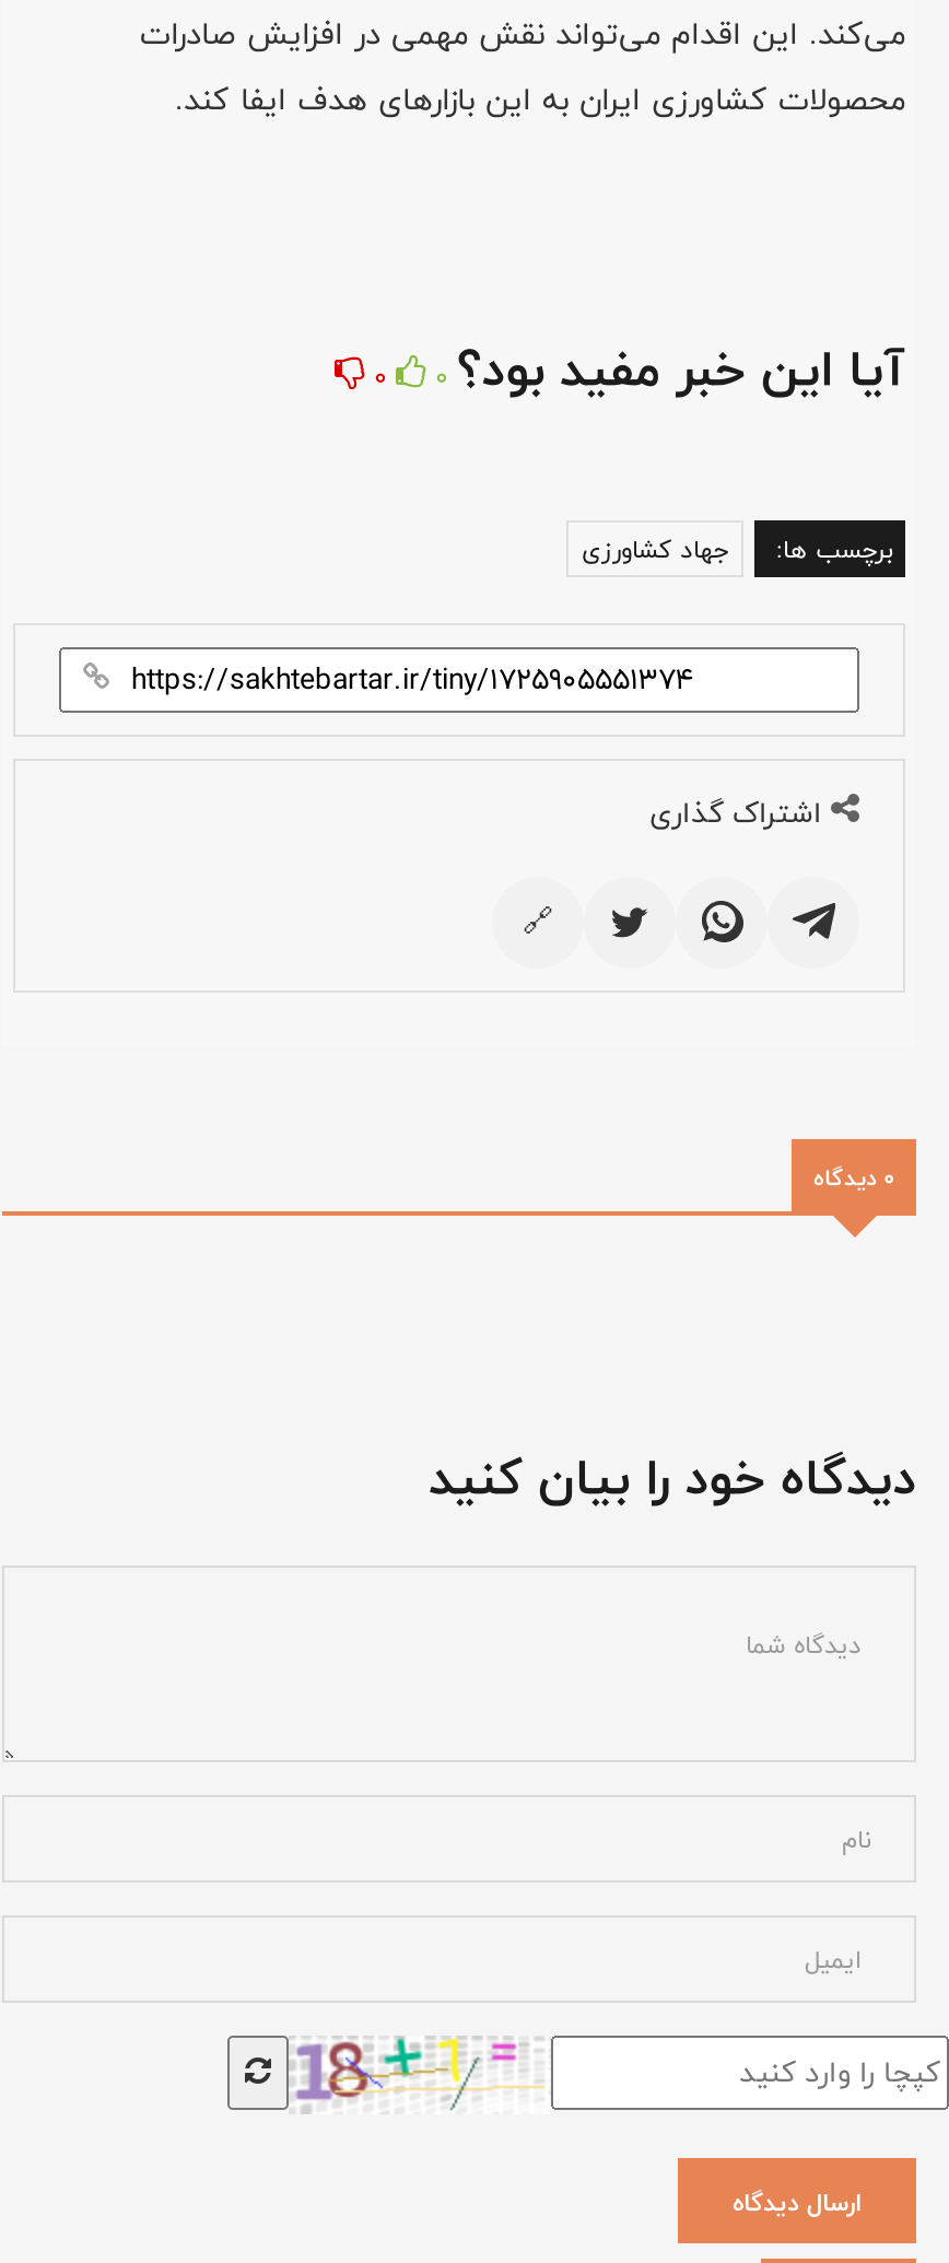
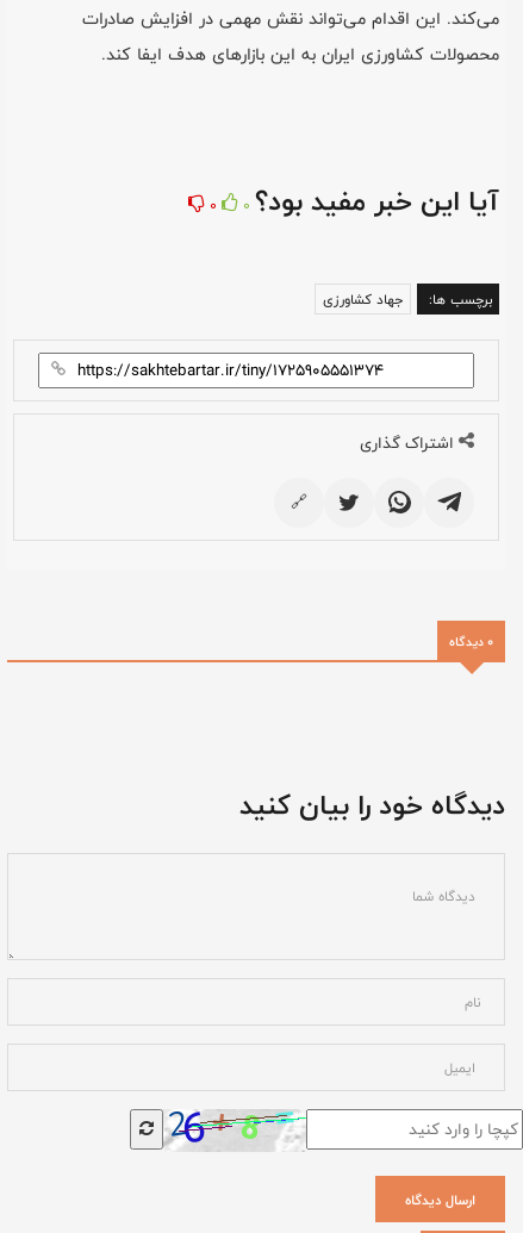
- [image]
+ [image]
